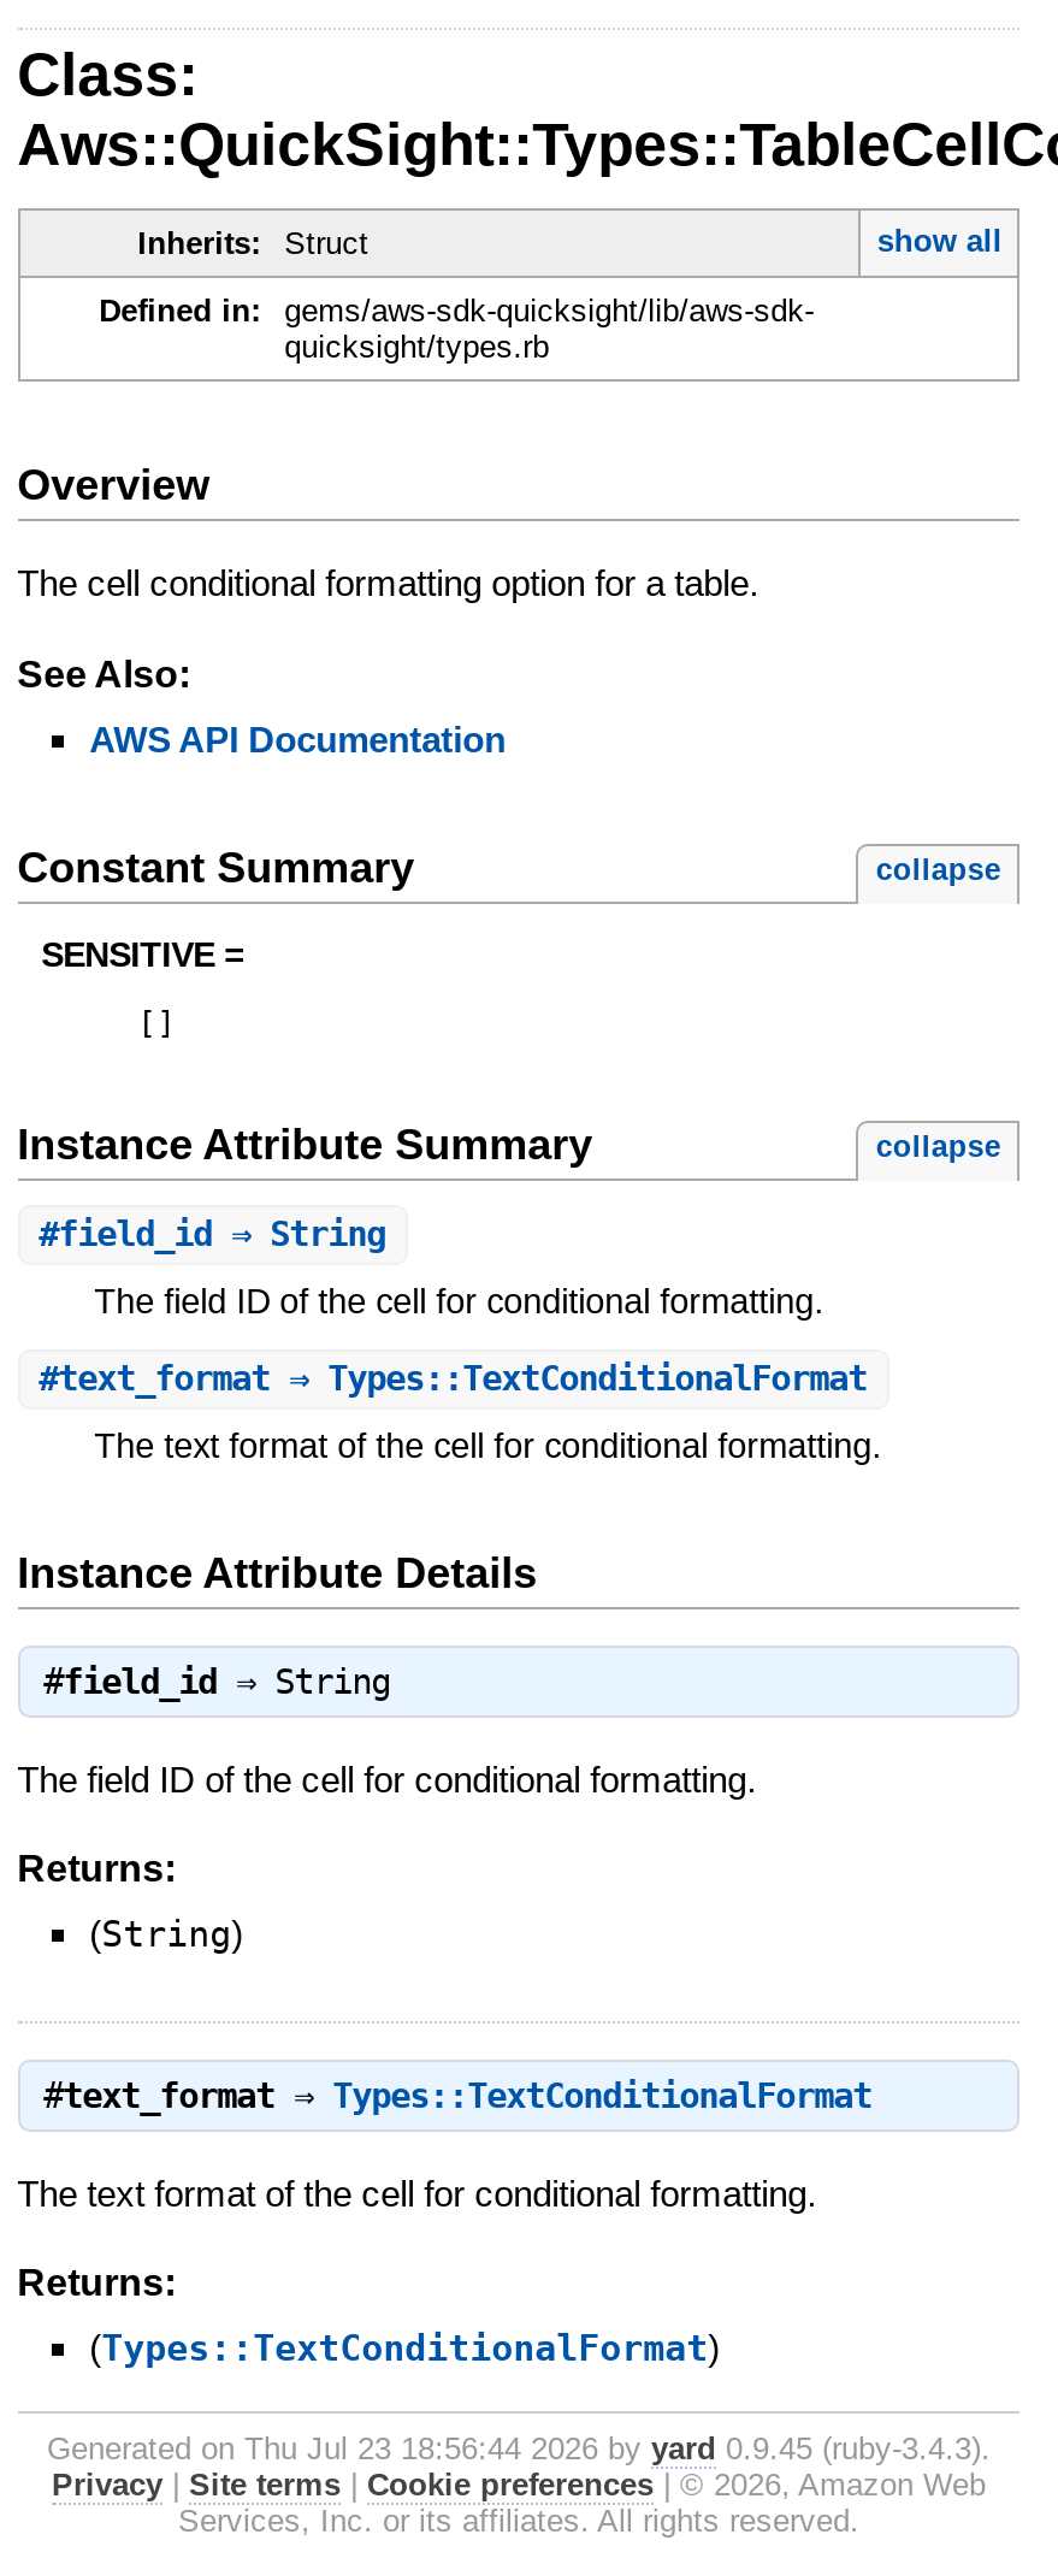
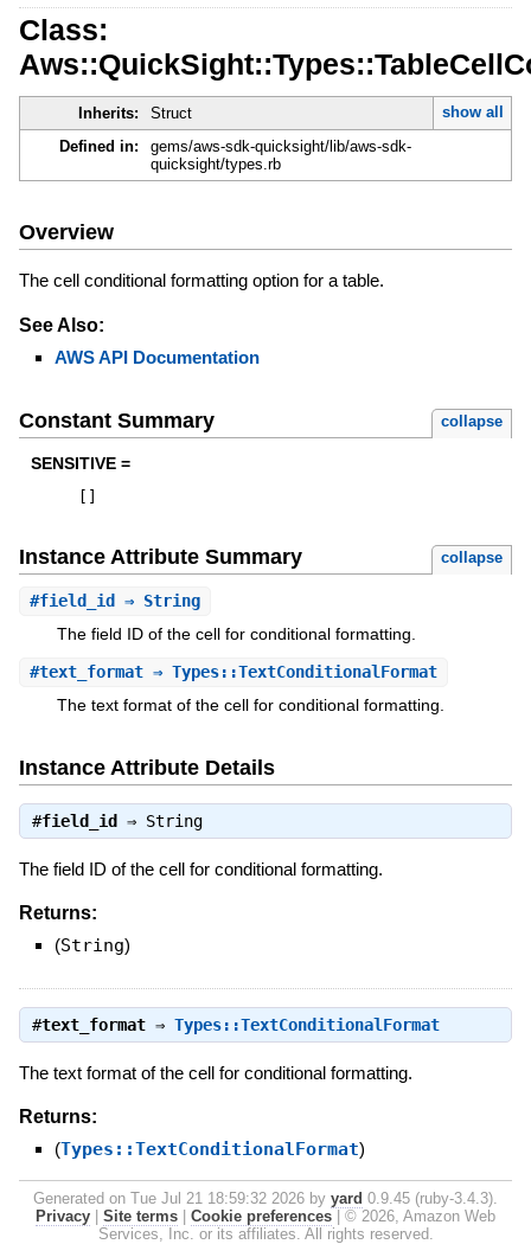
- Generated on Thu Jul 23 18:56:44 2026 by yard 0.9.45 (ruby-3.4.3).
+ Generated on Tue Jul 21 18:59:32 2026 by yard 0.9.45 (ruby-3.4.3).
